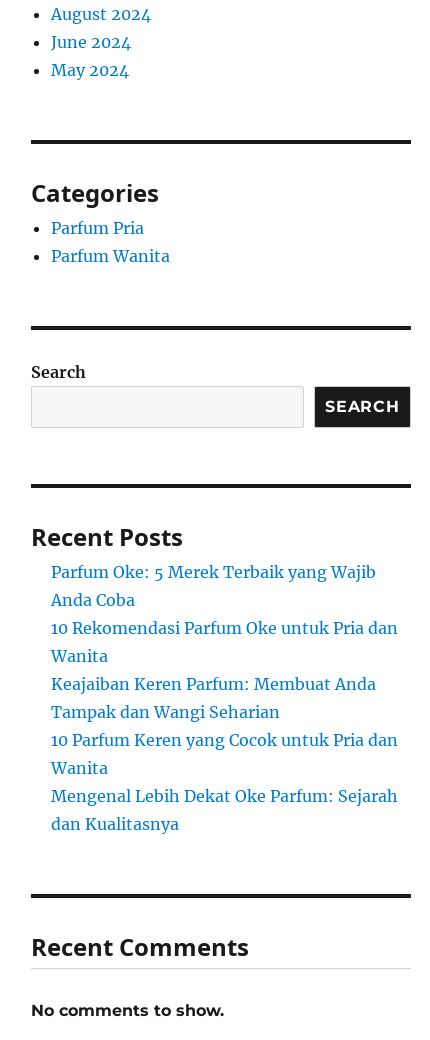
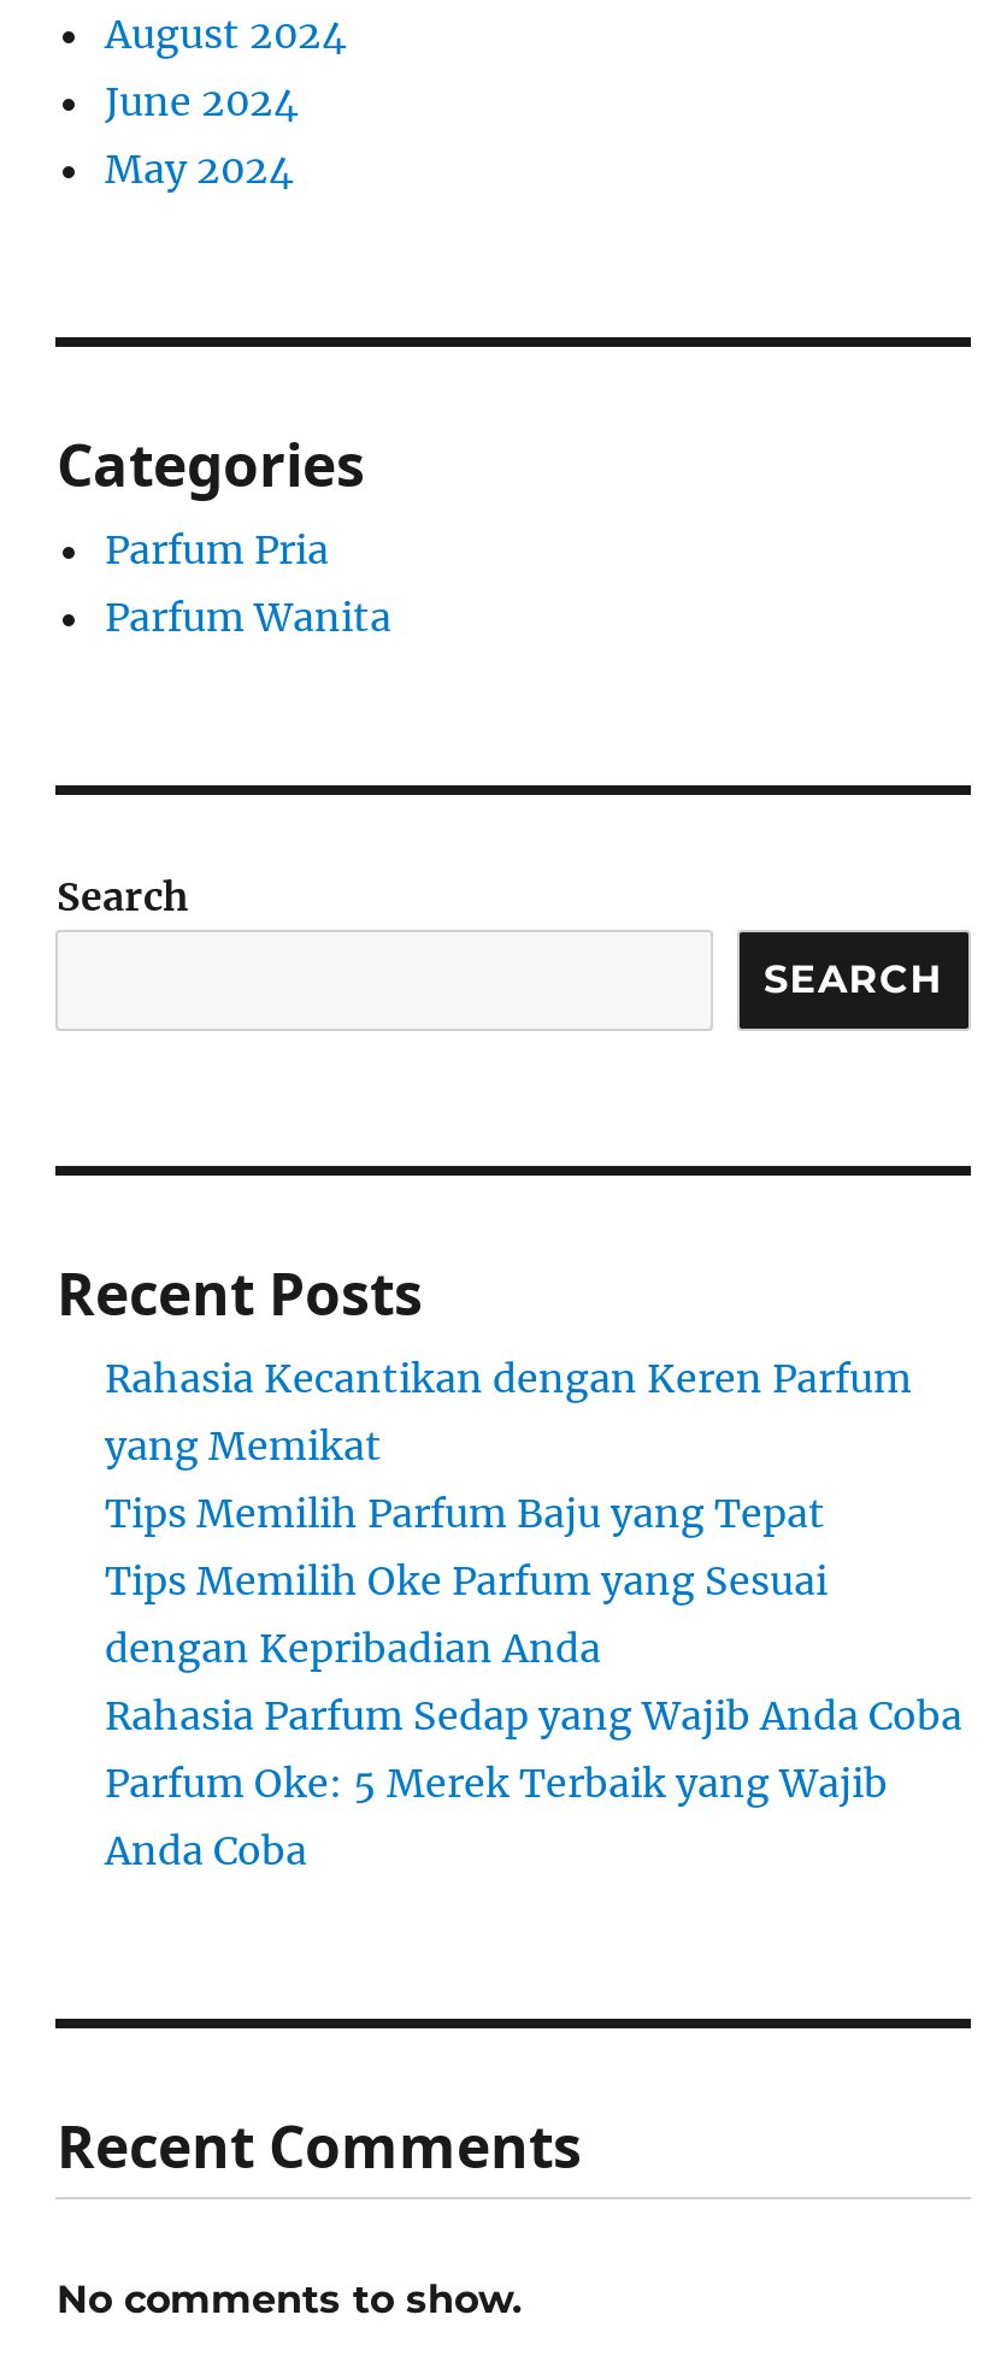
+ Rahasia Kecantikan dengan Keren Parfum
+ yang Memikat
+ Tips Memilih Parfum Baju yang Tepat
+ Tips Memilih Oke Parfum yang Sesuai
+ dengan Kepribadian Anda
+ Rahasia Parfum Sedap yang Wajib Anda Coba

moved down: Parfum Oke: 5 Merek Terbaik yang Wajib | Anda Coba

- 10 Rekomendasi Parfum Oke untuk Pria dan
- Wanita
- Keajaiban Keren Parfum: Membuat Anda
- Tampak dan Wangi Seharian
- 10 Parfum Keren yang Cocok untuk Pria dan
- Wanita
- Mengenal Lebih Dekat Oke Parfum: Sejarah
- dan Kualitasnya
